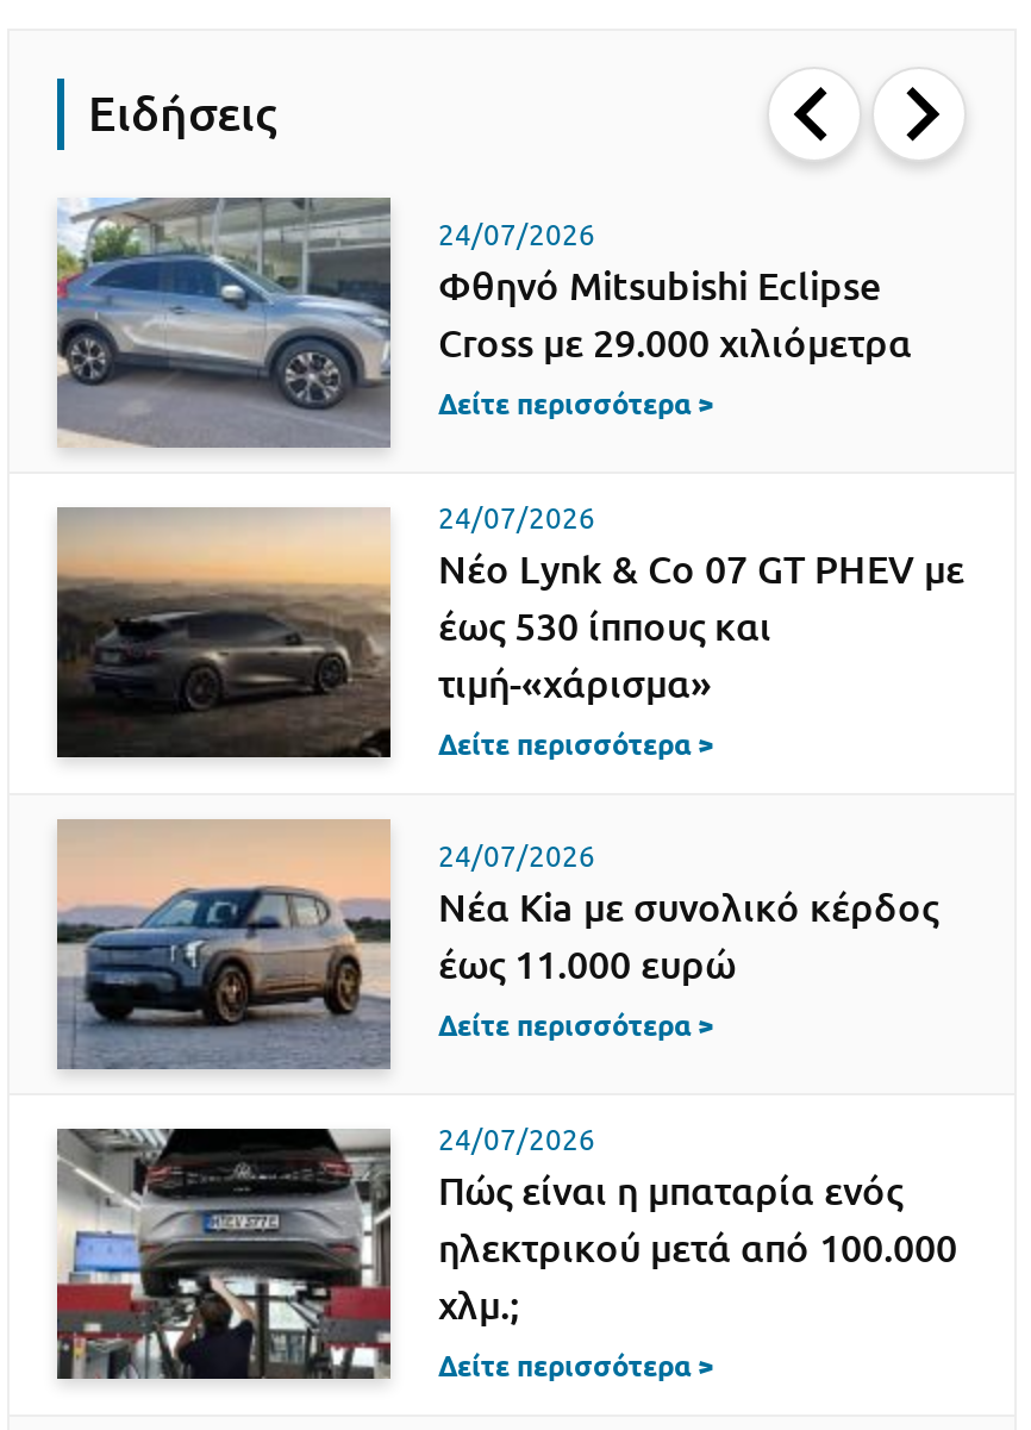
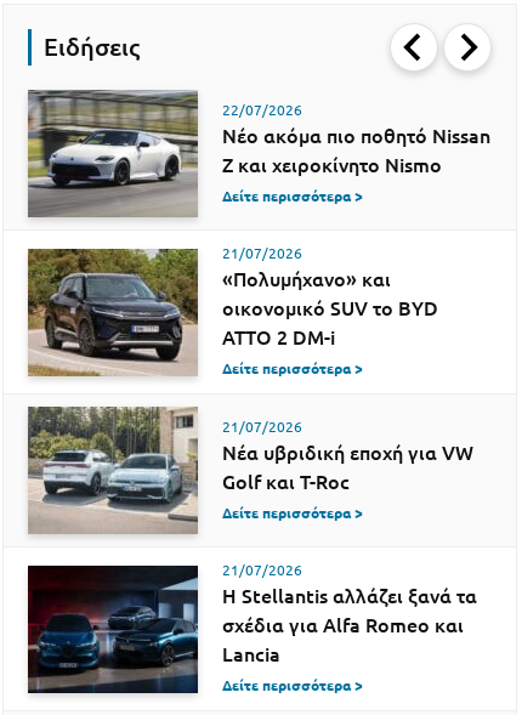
- [image]
- 24/07/2026
- Φθηνό Mitsubishi Eclipse
- Cross με 29.000 χιλιόμετρα
+ [image]
+ 22/07/2026
+ Νέο ακόμα πιο ποθητό Nissan
+ Z και χειροκίνητο Nismo

- [image]
- 24/07/2026
- Νέο Lynk & Co 07 GT PHEV με
- έως 530 ίππους και
- τιμή-«χάρισμα»
+ [image]
+ 21/07/2026
+ «Πολυμήχανο» και
+ οικονομικό SUV το BYD
+ ATTO 2 DM-i

- [image]
- 24/07/2026
- Νέα Kia με συνολικό κέρδος
- έως 11.000 ευρώ
+ [image]
+ 21/07/2026
+ Νέα υβριδική εποχή για VW
+ Golf και T-Roc

- [image]
- 24/07/2026
- Πώς είναι η μπαταρία ενός
- ηλεκτρικού μετά από 100.000
- χλμ.;
+ [image]
+ 21/07/2026
+ Η Stellantis αλλάζει ξανά τα
+ σχέδια για Alfa Romeo και
+ Lancia
